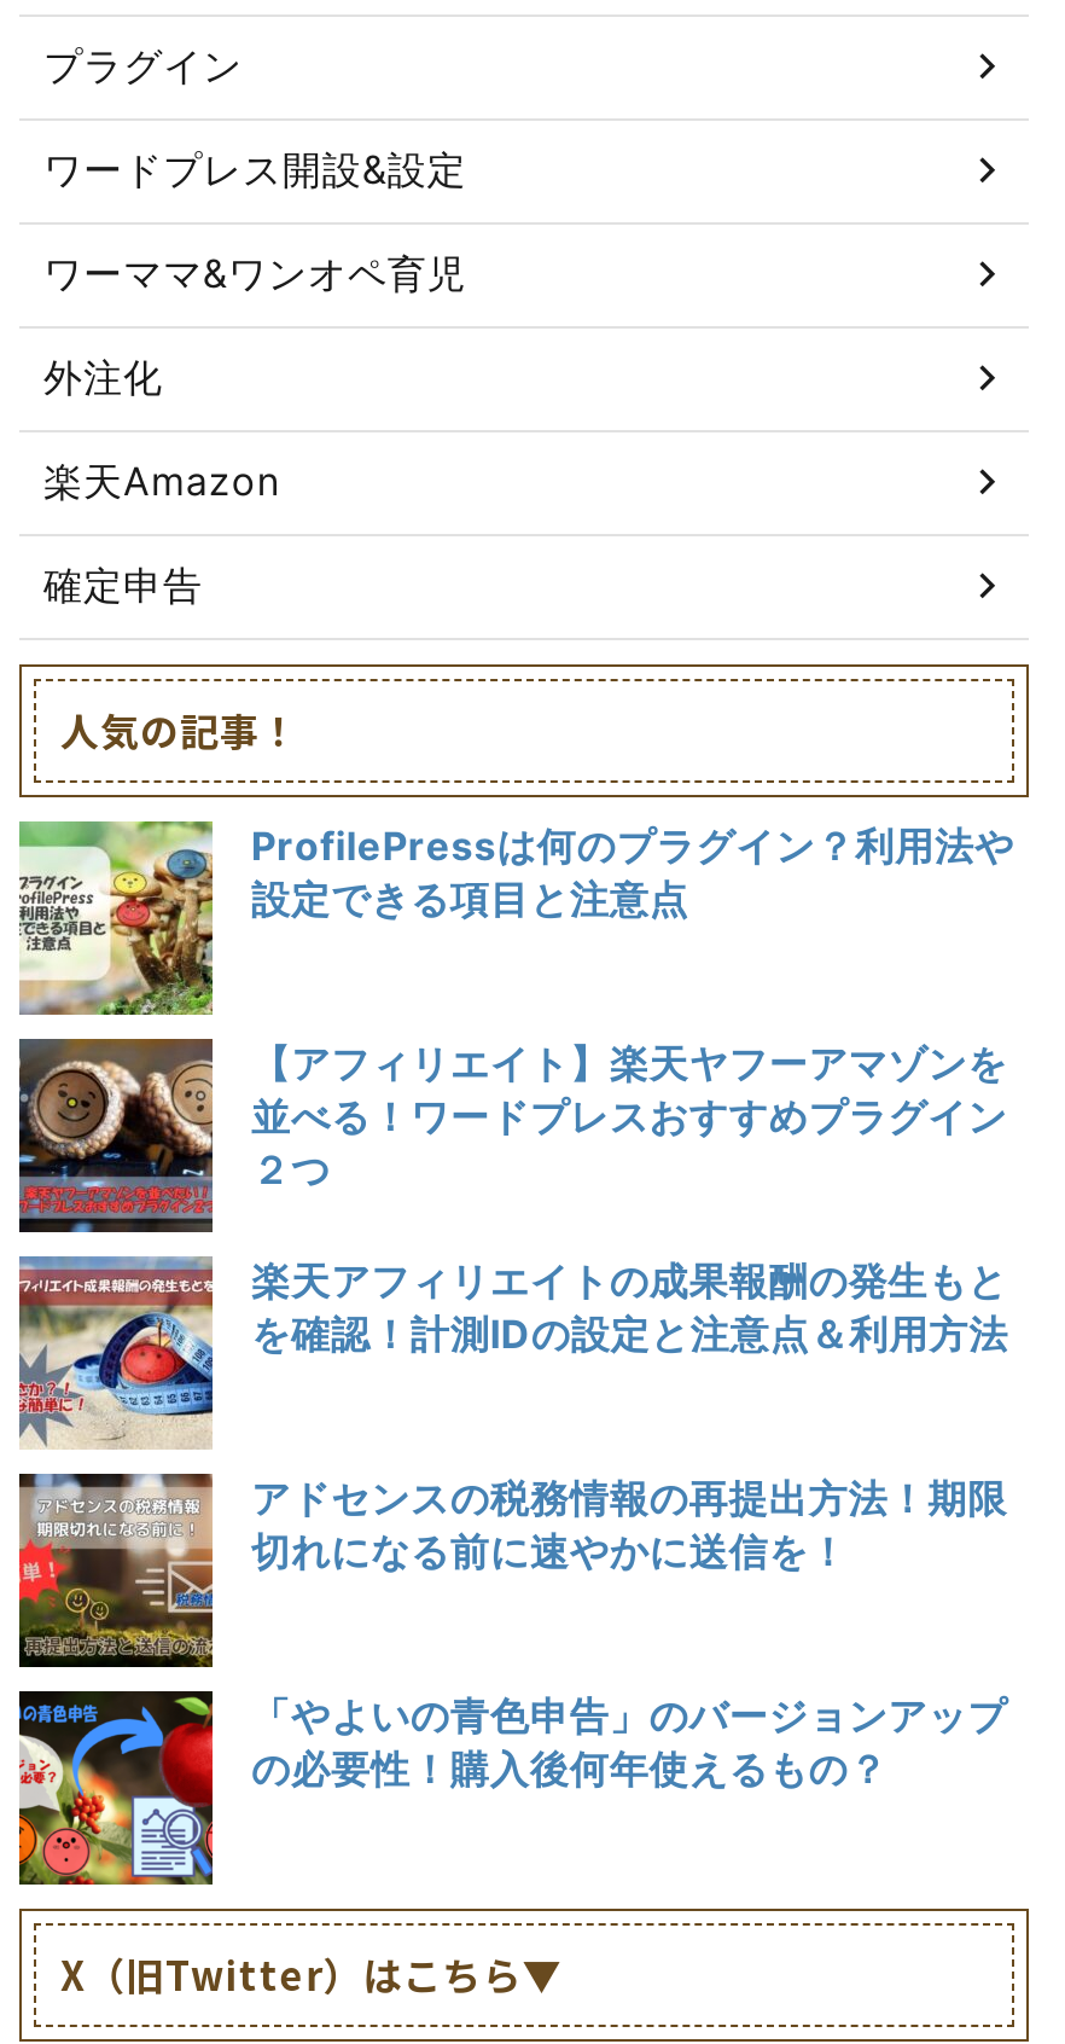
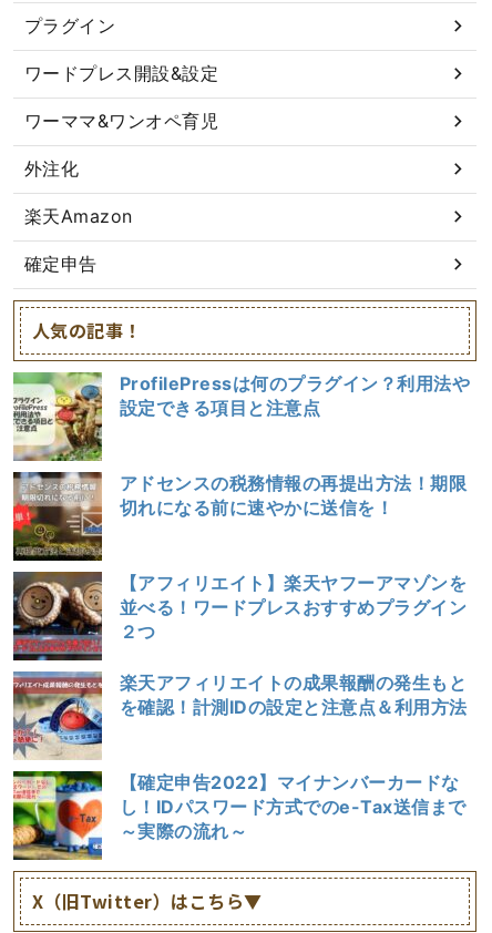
moved down: [image] | 【アフィリエイト】楽天ヤフーアマゾンを | 並べる！ワードプレスおすすめプラグイン | ２つ | 楽天アフィリエイトの成果報酬の発生もと | を確認！計測IDの設定と注意点＆利用方法

moved up: [image] | アドセンスの税務情報の再提出方法！期限 | 切れになる前に速やかに送信を！

- [image]
- 「やよいの青色申告」のバージョンアップ
- の必要性！購入後何年使えるもの？
+ [image]
+ 【確定申告2022】マイナンバーカードな
+ し！IDパスワード方式でのe-Tax送信まで
+ ～実際の流れ～
